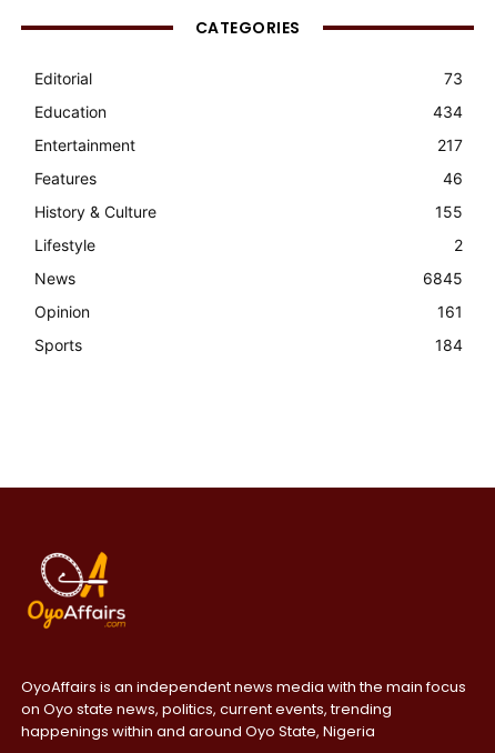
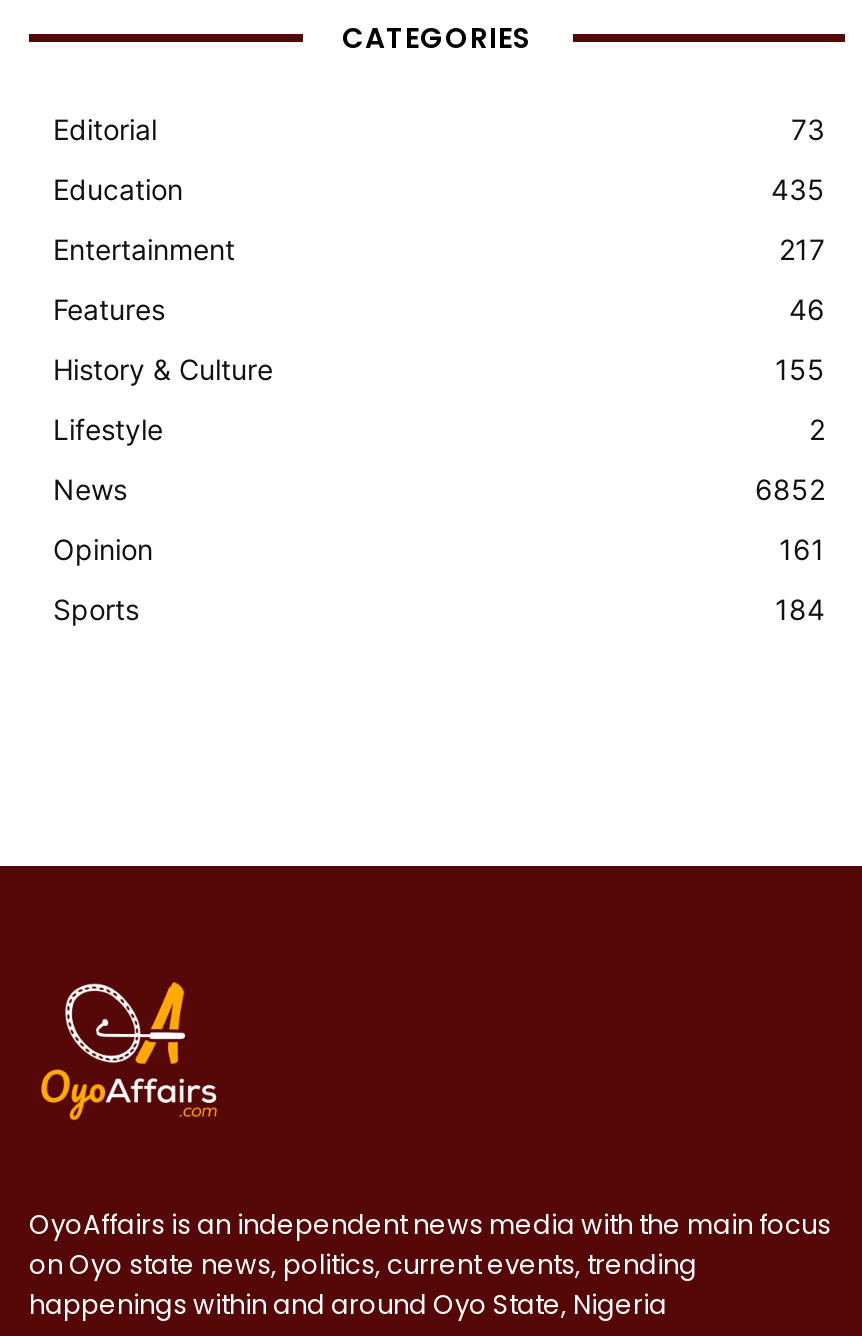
- 434
+ 435

- 6845
+ 6852
